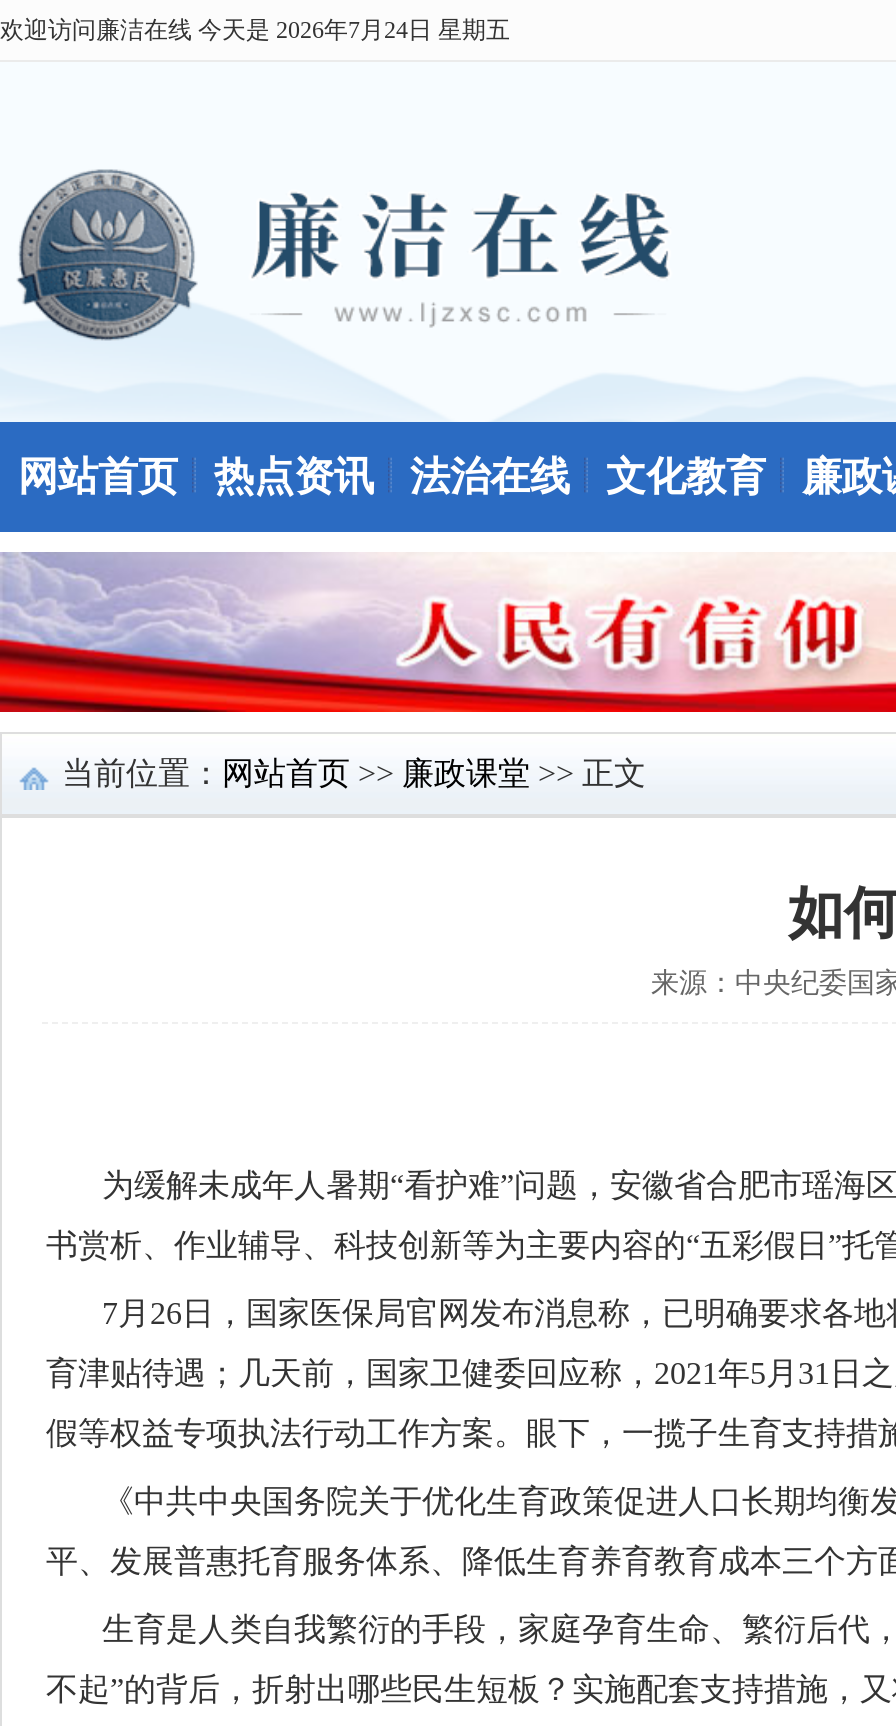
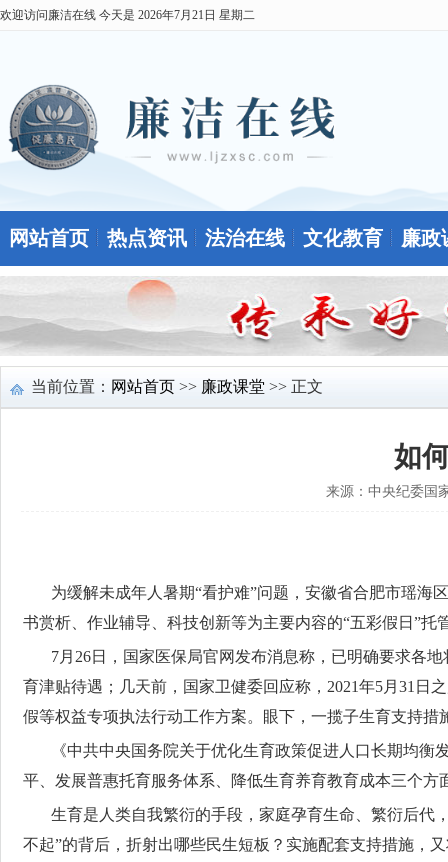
- 欢迎访问廉洁在线 今天是2026年7月24日 星期五
+ 欢迎访问廉洁在线 今天是2026年7月21日 星期二

- [image]
+ [image]
